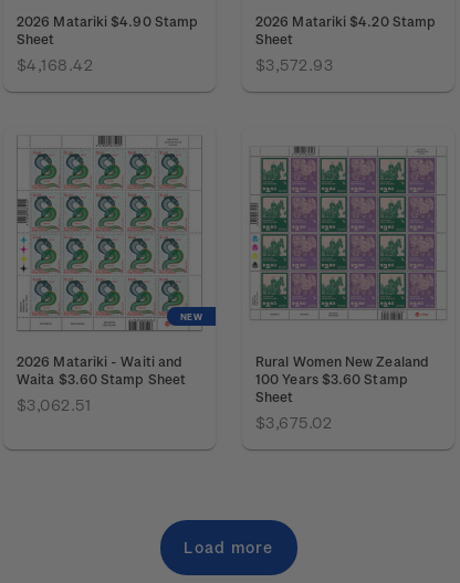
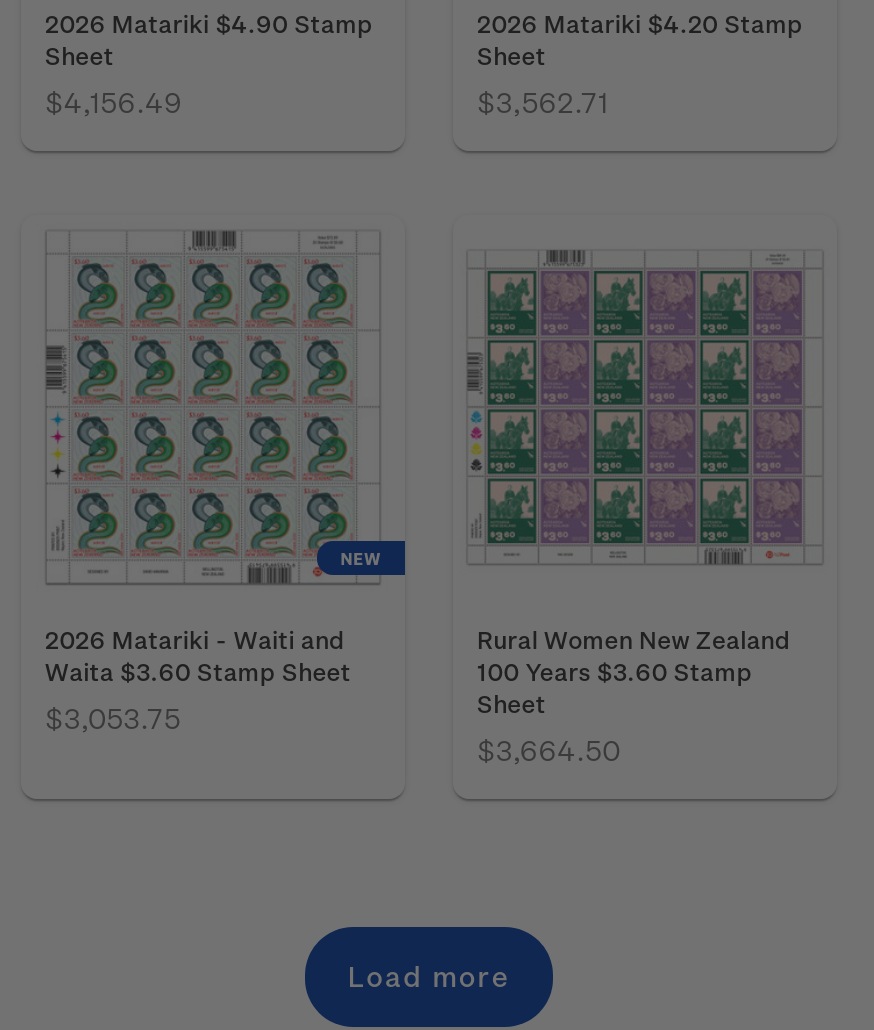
- $4,168.42
+ $4,156.49

- $3,572.93
+ $3,562.71

- $3,062.51
+ $3,053.75

- $3,675.02
+ $3,664.50
